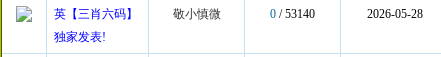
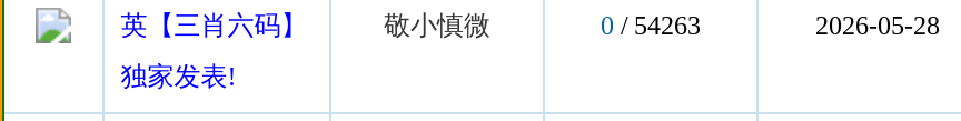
- 0 / 53140
+ 0 / 54263
